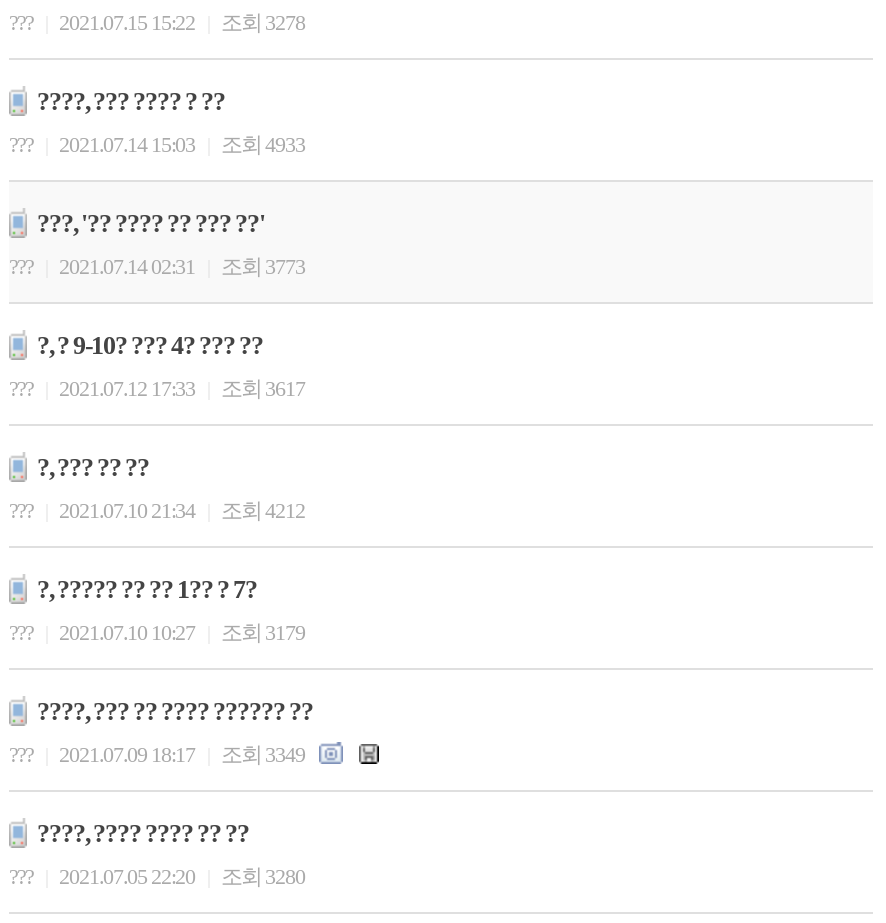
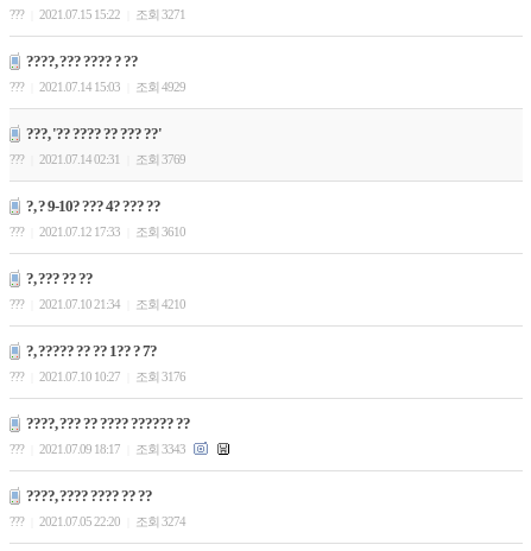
- 조회 3278
+ 조회 3271

- 조회 4933
+ 조회 4929

- 조회 3773
+ 조회 3769

- 조회 3617
+ 조회 3610

- 조회 4212
+ 조회 4210

- 조회 3179
+ 조회 3176

- 조회 3349
+ 조회 3343

- 조회 3280
+ 조회 3274
